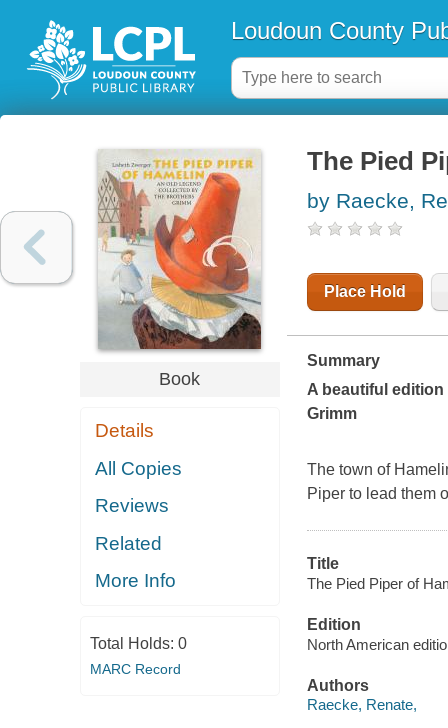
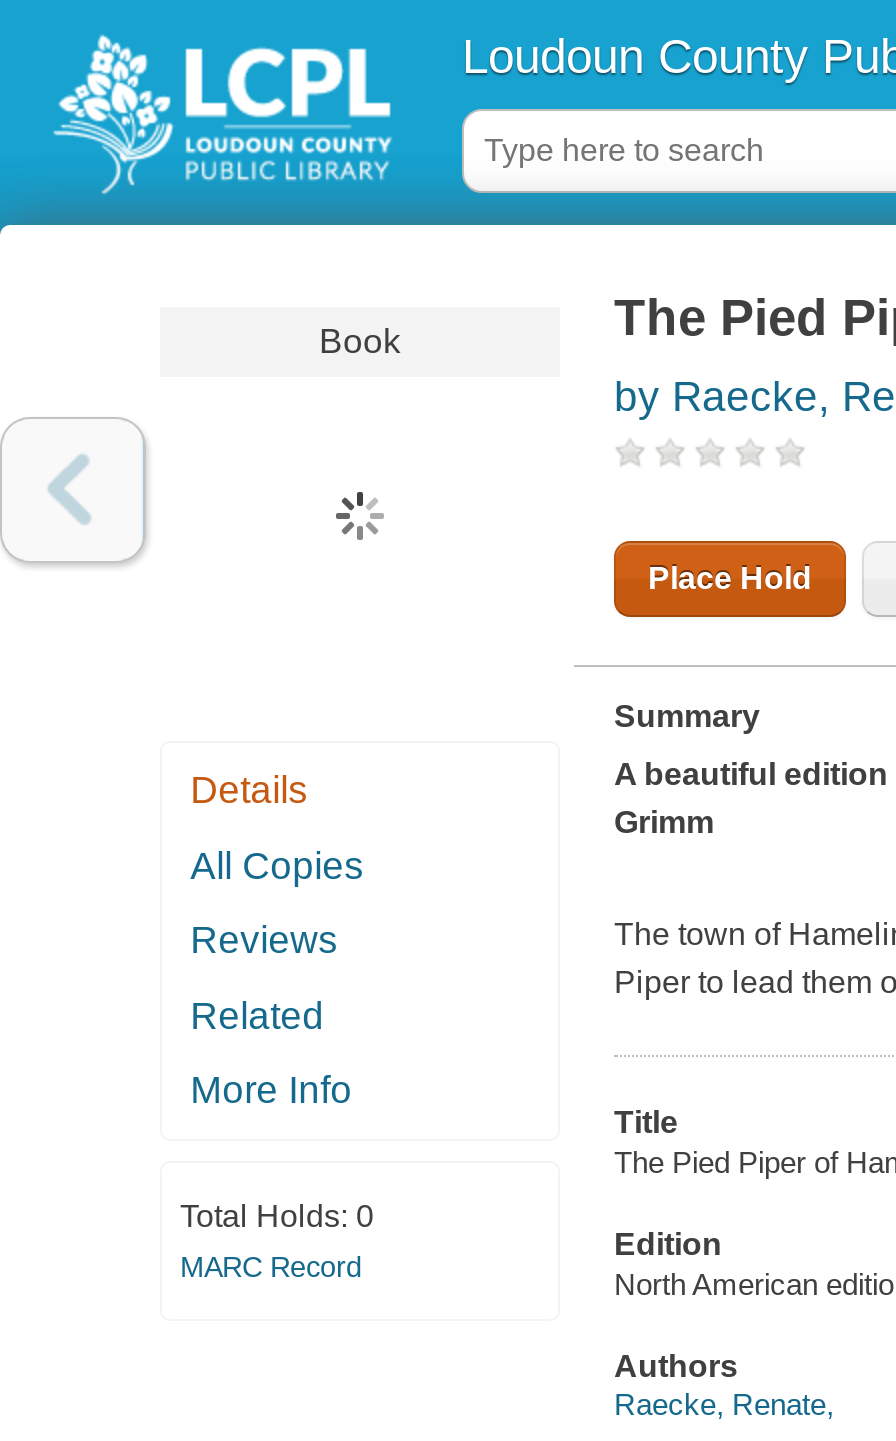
- [image]

moved up: Book

moved up: Details | All Copies | Reviews | Related | More Info | Total Holds: 0 | MARC Record
